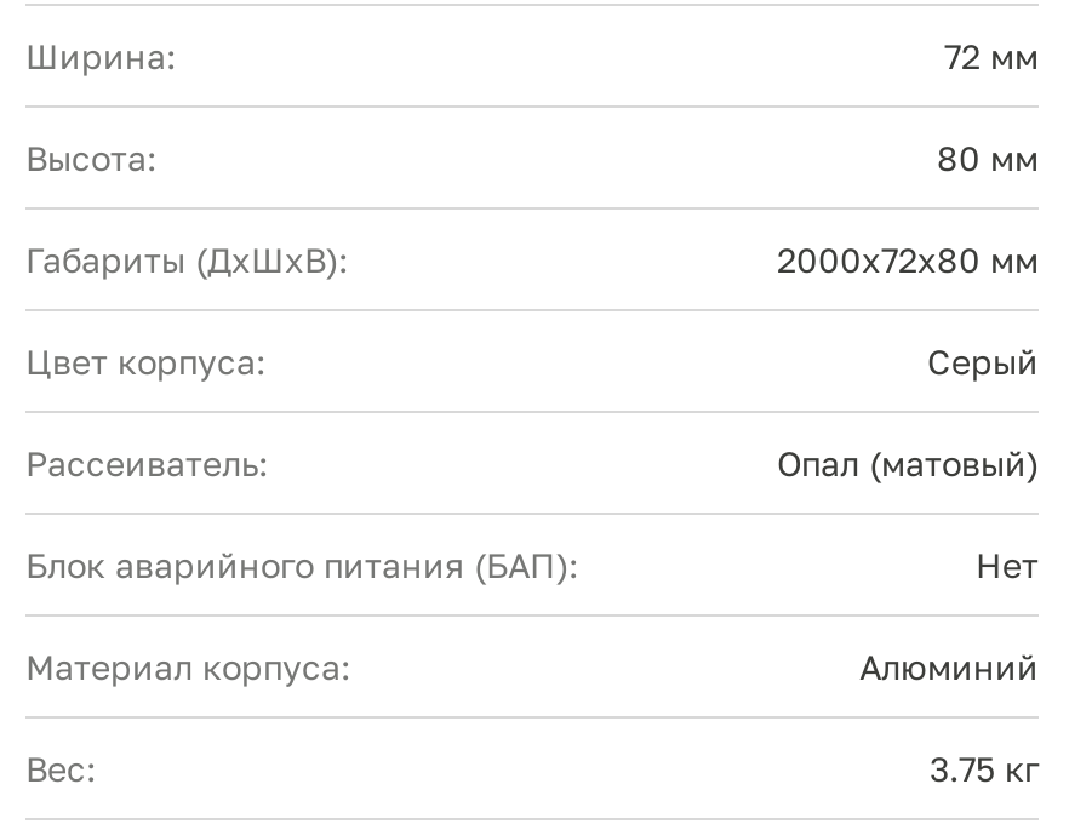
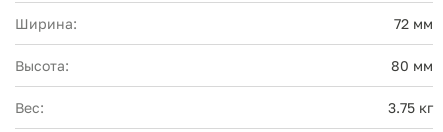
- Габариты (ДхШхВ):
- 2000x72x80 мм
- Цвет корпуса:
- Серый
- Рассеиватель:
- Опал (матовый)
- Блок аварийного питания (БАП):
- Нет
- Материал корпуса:
- Алюминий
